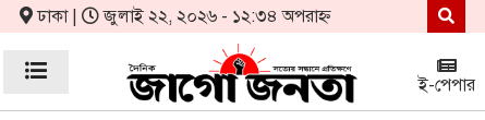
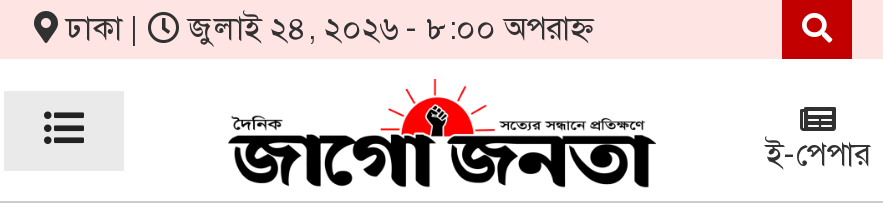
- জুলাই ২২, ২০২৬ - ১২:৩৪ অপরাহ্ন
+ জুলাই ২৪, ২০২৬ - ৮:০০ অপরাহ্ন
